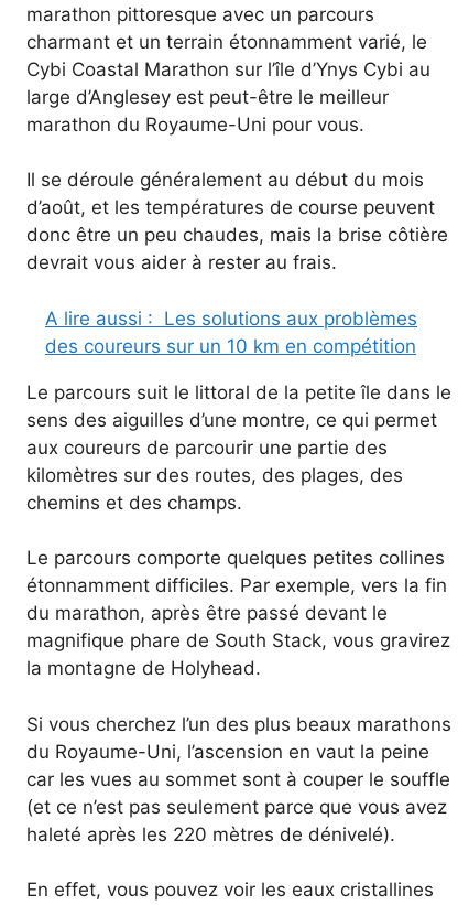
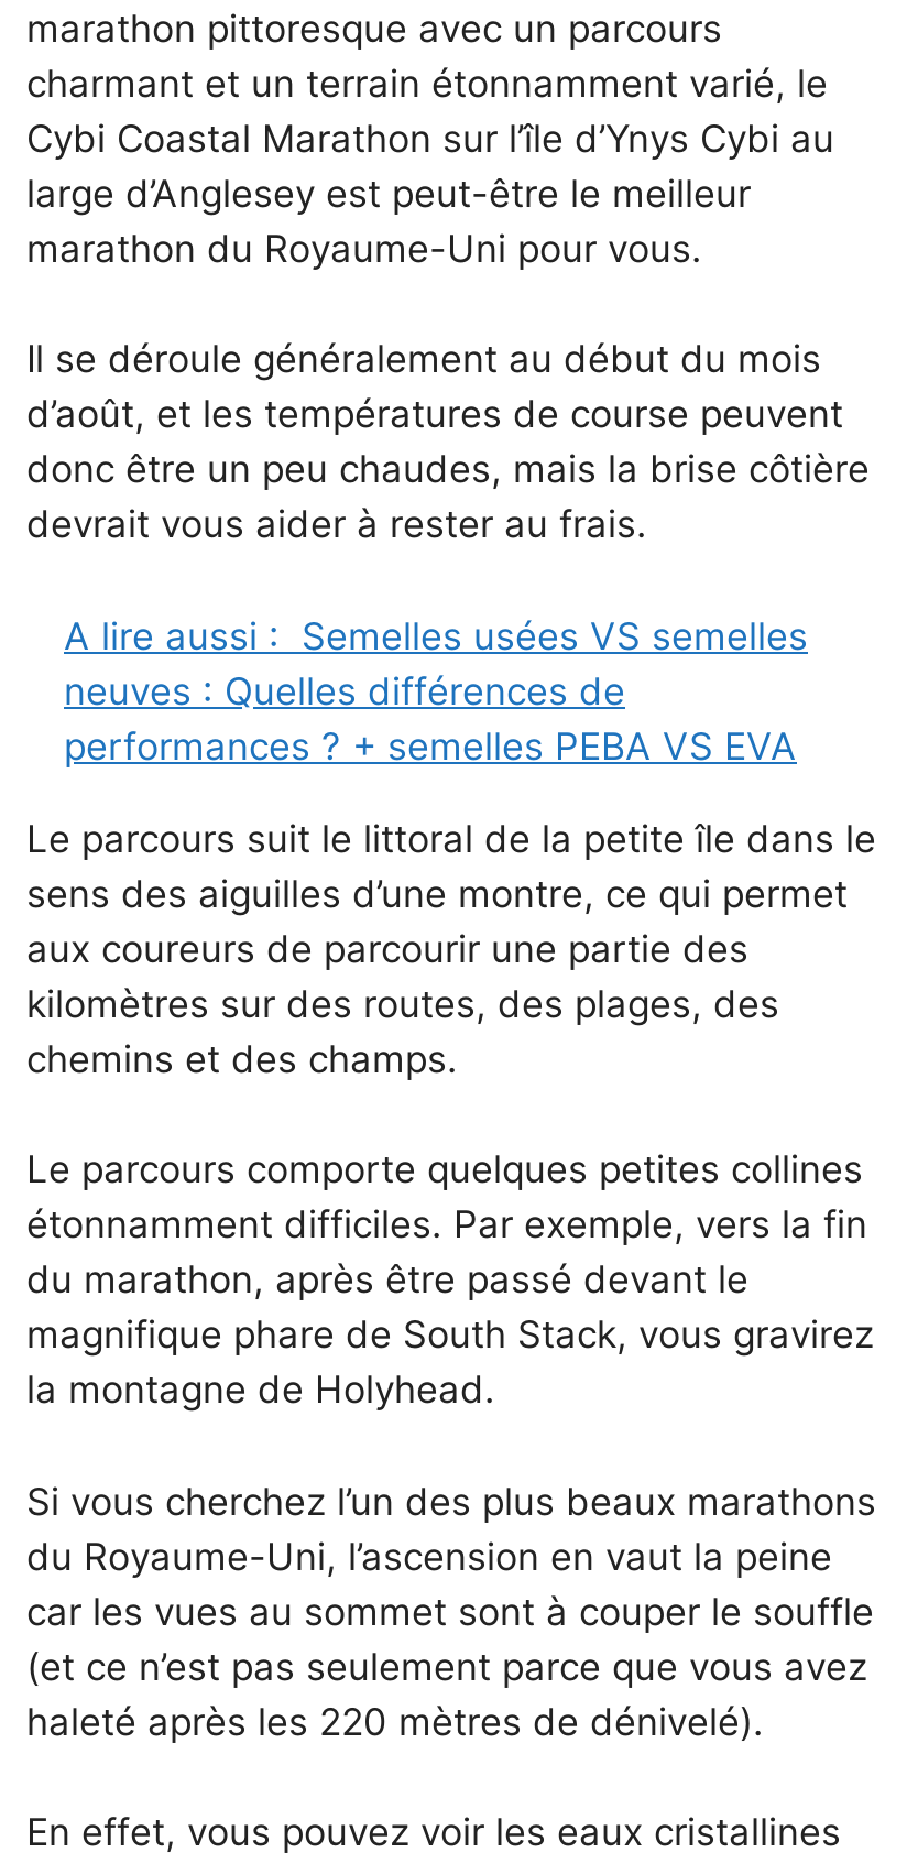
- A lire aussi : Les solutions aux problèmes
- des coureurs sur un 10 km en compétition
+ A lire aussi : Semelles usées VS semelles
+ neuves : Quelles différences de
+ performances ? + semelles PEBA VS EVA
